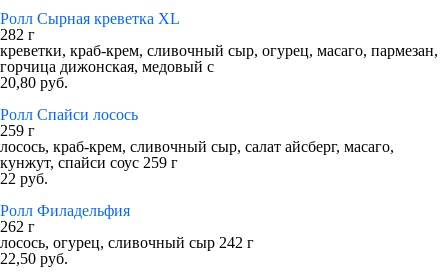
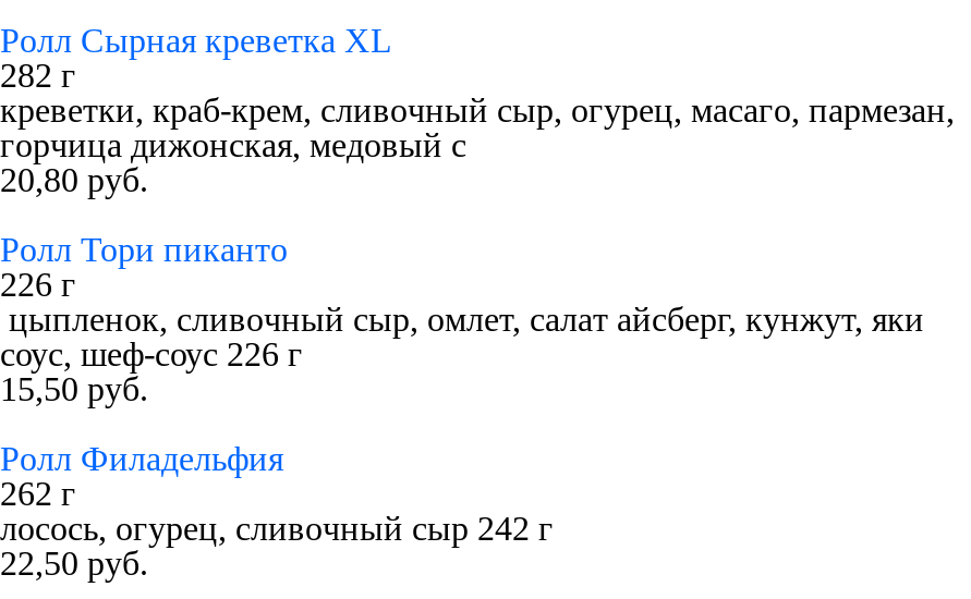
- Ролл Спайси лосось
- 259 г
- лосось, краб-крем, сливочный сыр, салат айсберг, масаго,
- кунжут, спайси соус 259 г
- 22 руб.
+ Ролл Тори пиканто
+ 226 г
+ цыпленок, сливочный сыр, омлет, салат айсберг, кунжут, яки
+ соус, шеф-соус 226 г
+ 15,50 руб.
